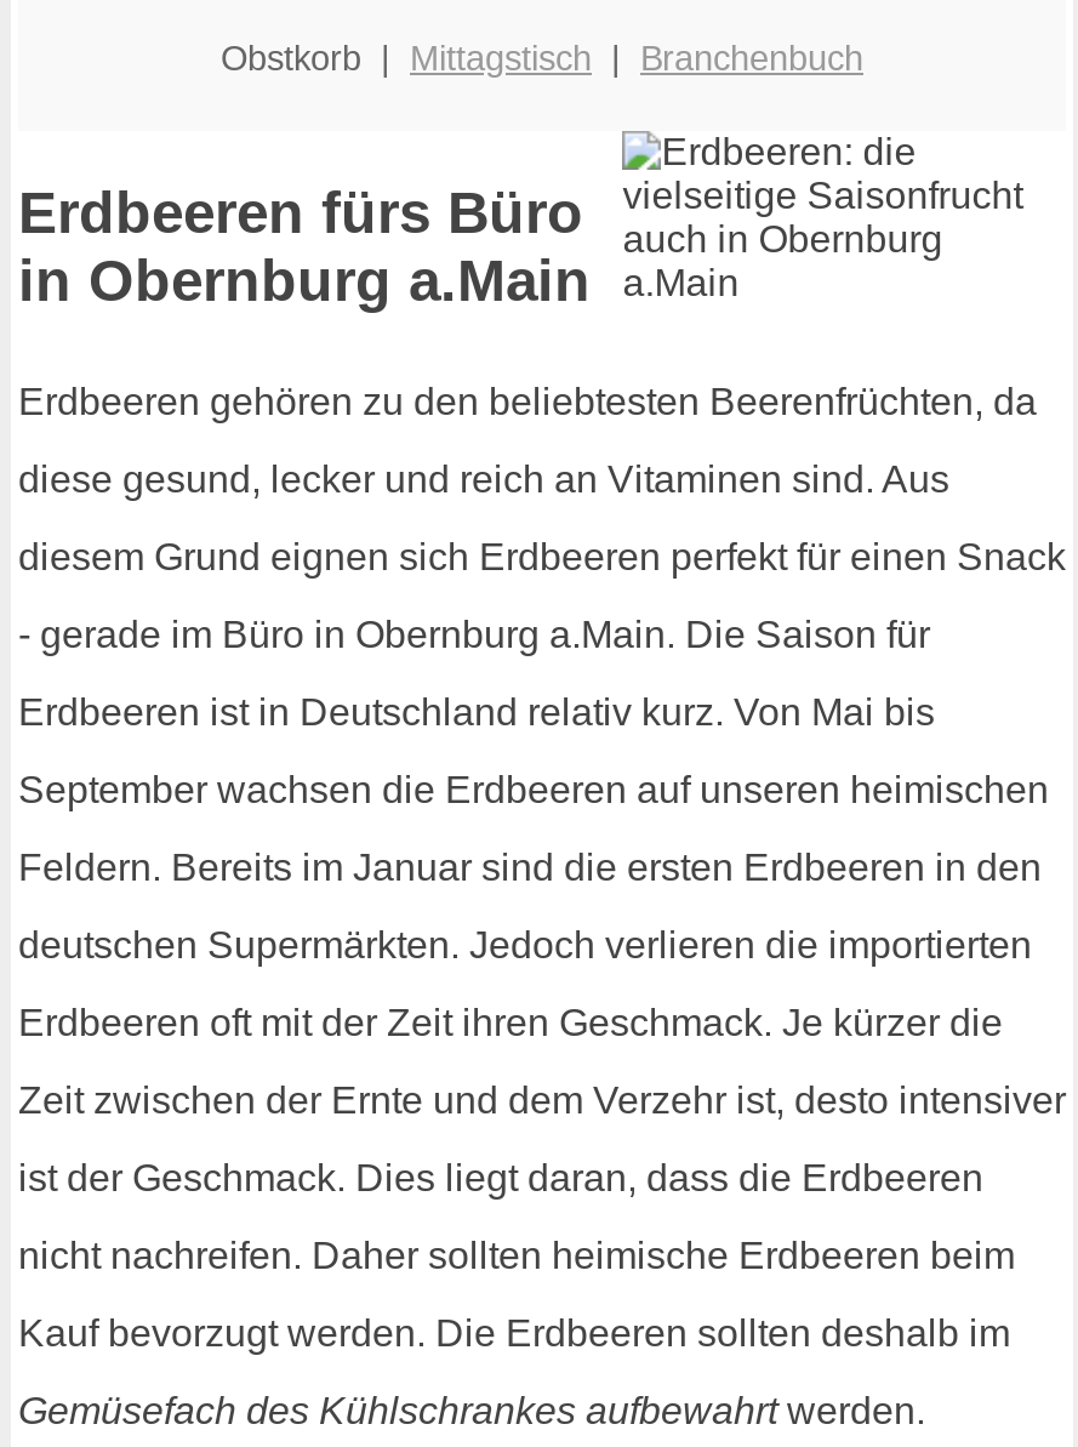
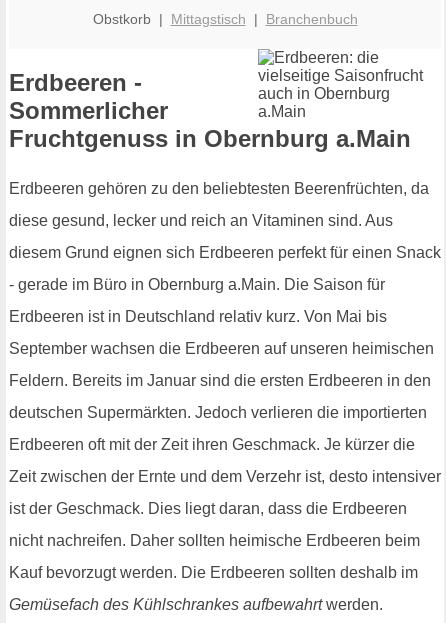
- Erdbeeren fürs Büro
- in Obernburg a.Main
+ Erdbeeren -
+ Sommerlicher
+ Fruchtgenuss in Obernburg a.Main
